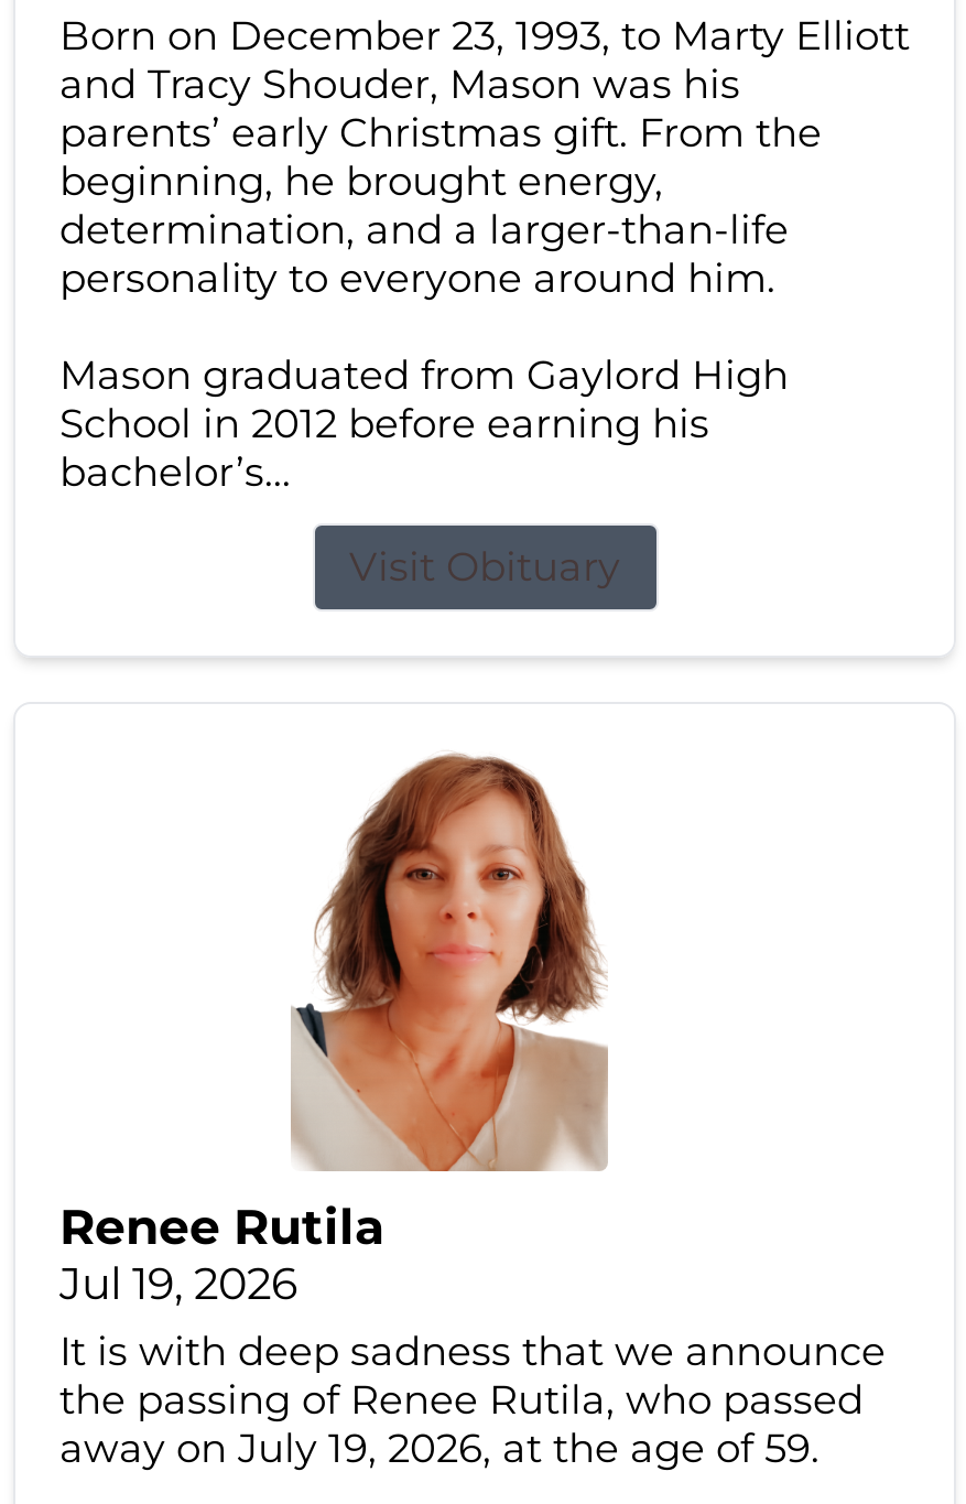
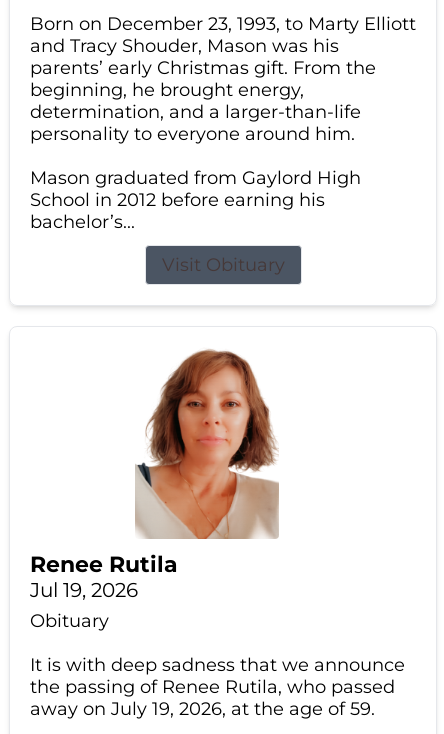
+ Obituary
